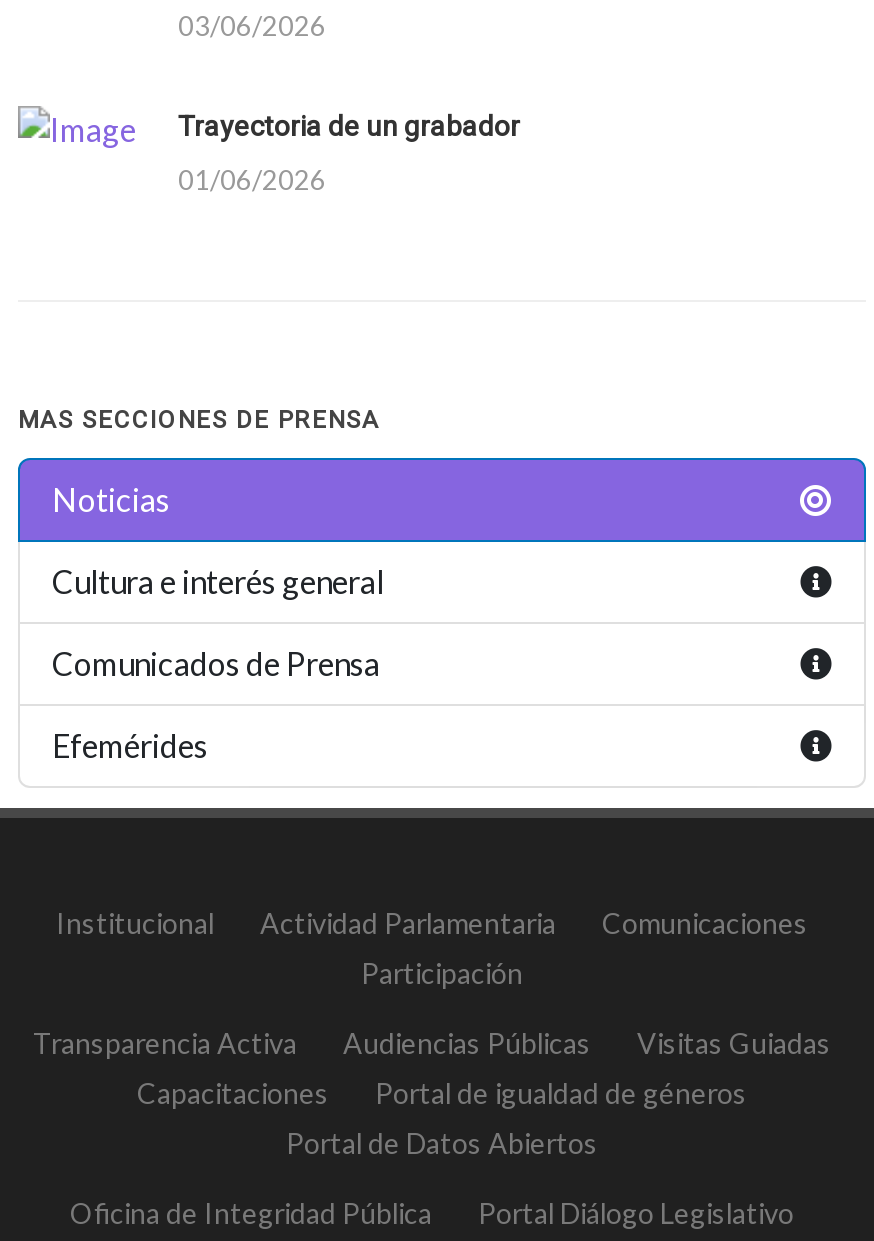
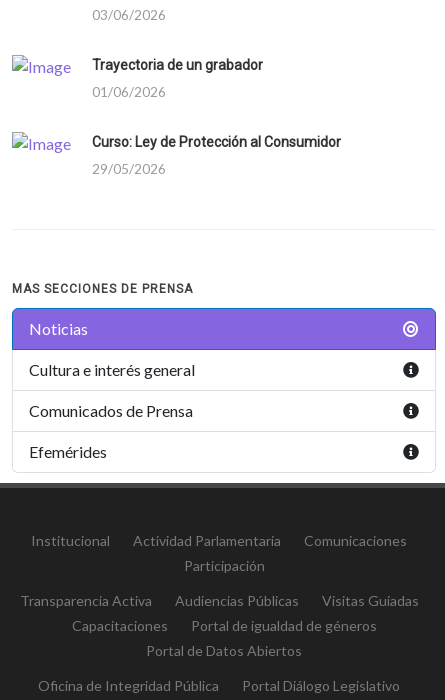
+ Curso: Ley de Protección al Consumidor
+ 29/05/2026
